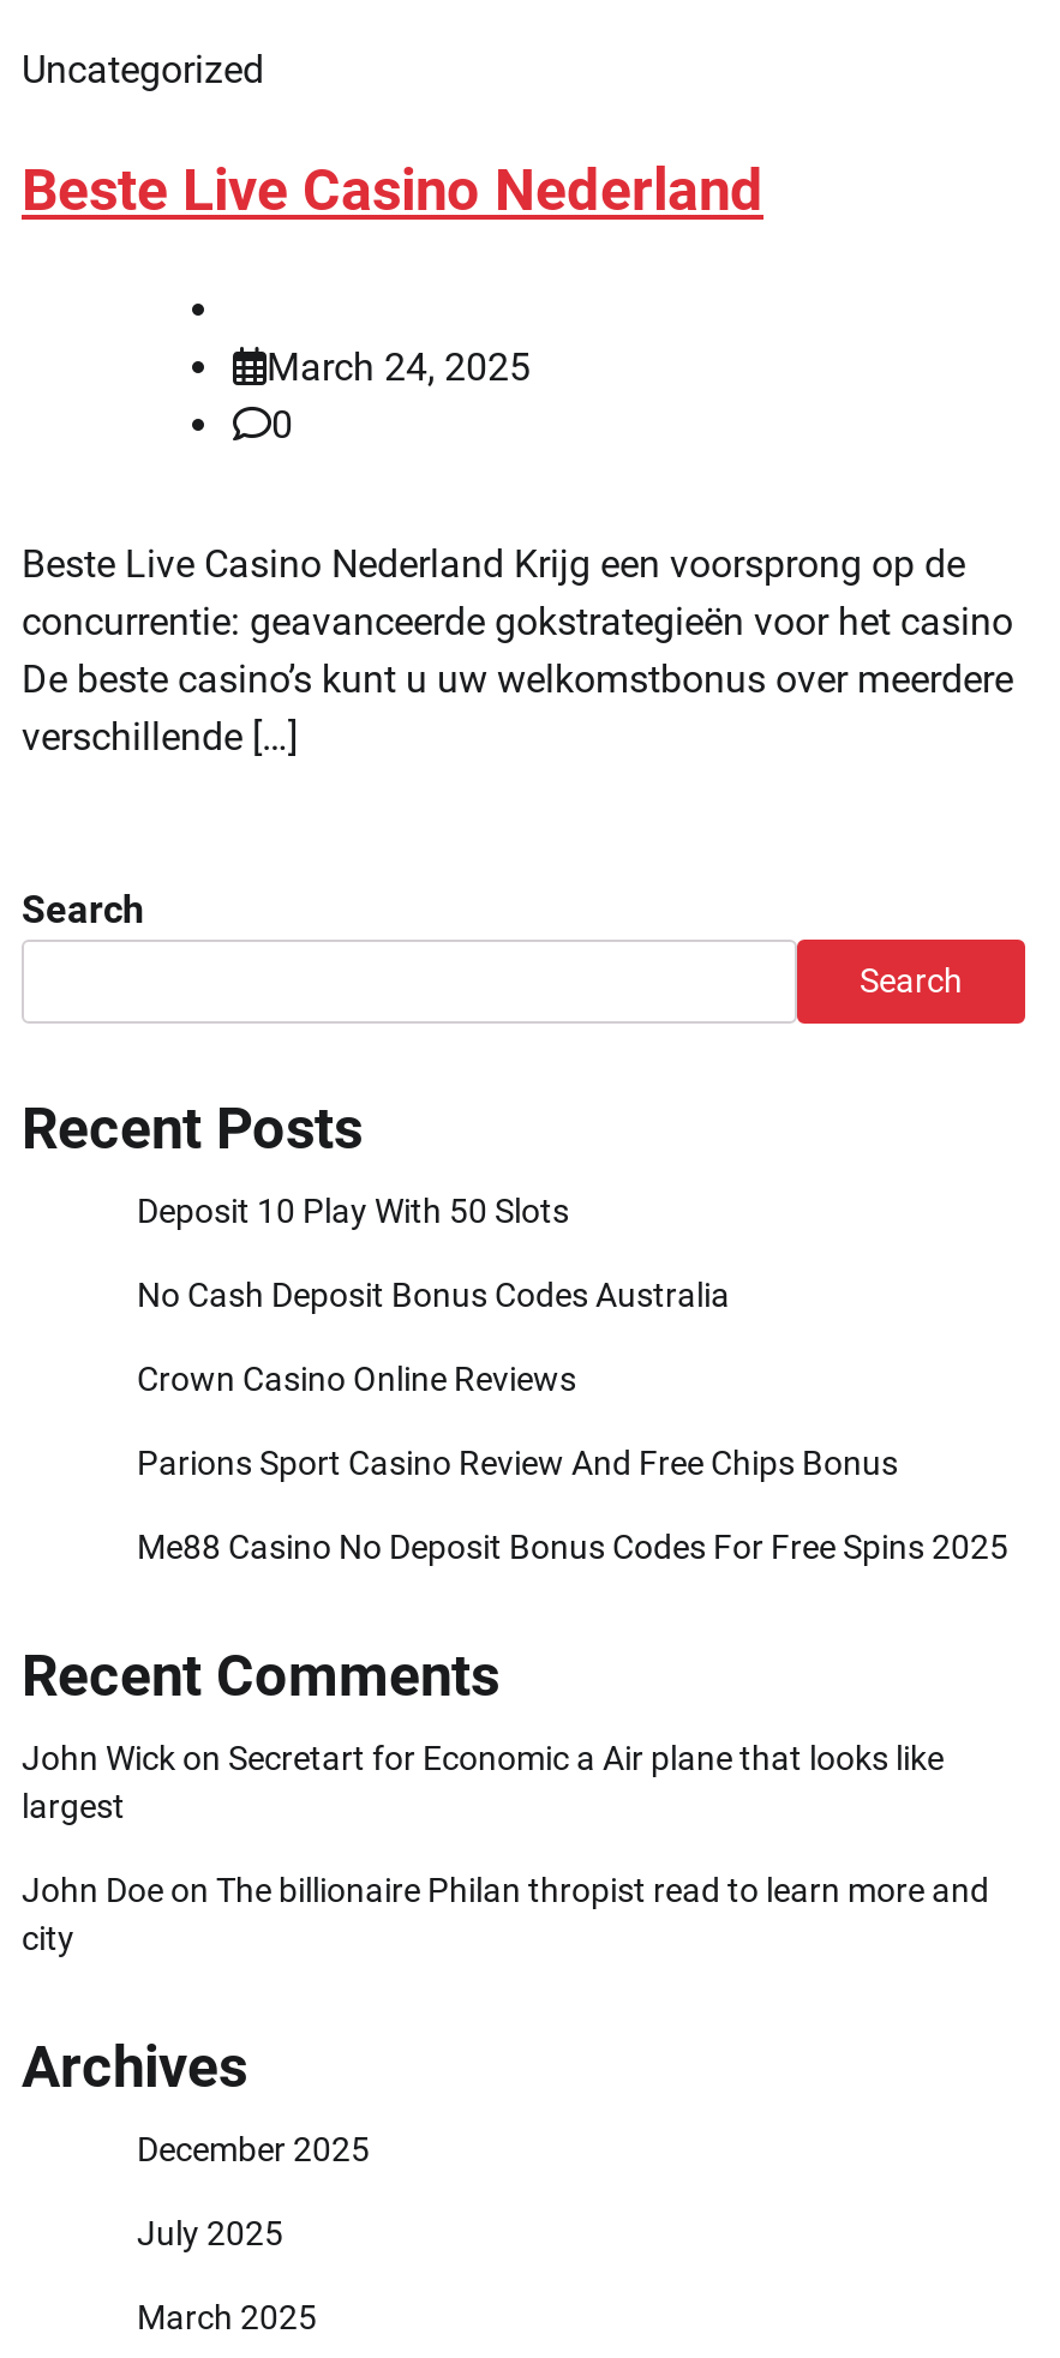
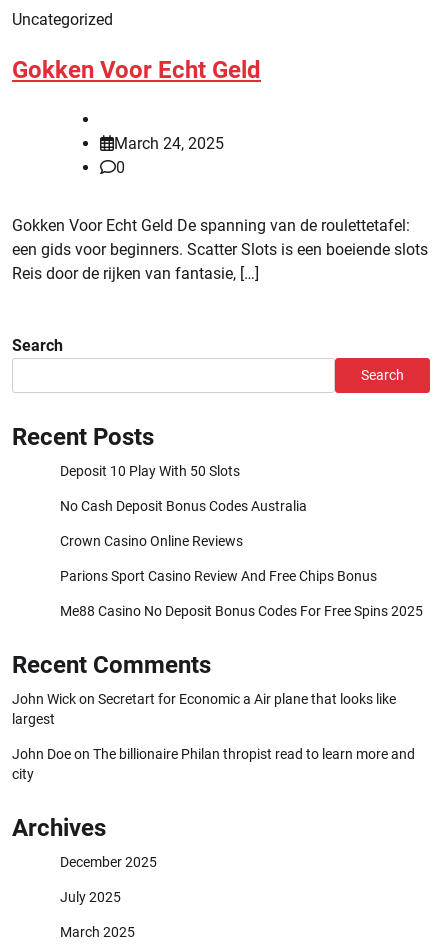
- Beste Live Casino Nederland
+ Gokken Voor Echt Geld

- Beste Live Casino Nederland Krijg een voorsprong op de
- concurrentie: geavanceerde gokstrategieën voor het casino
- De beste casino’s kunt u uw welkomstbonus over meerdere
- verschillende […]
+ Gokken Voor Echt Geld De spanning van de roulettetafel:
+ een gids voor beginners. Scatter Slots is een boeiende slots
+ Reis door de rijken van fantasie, […]
